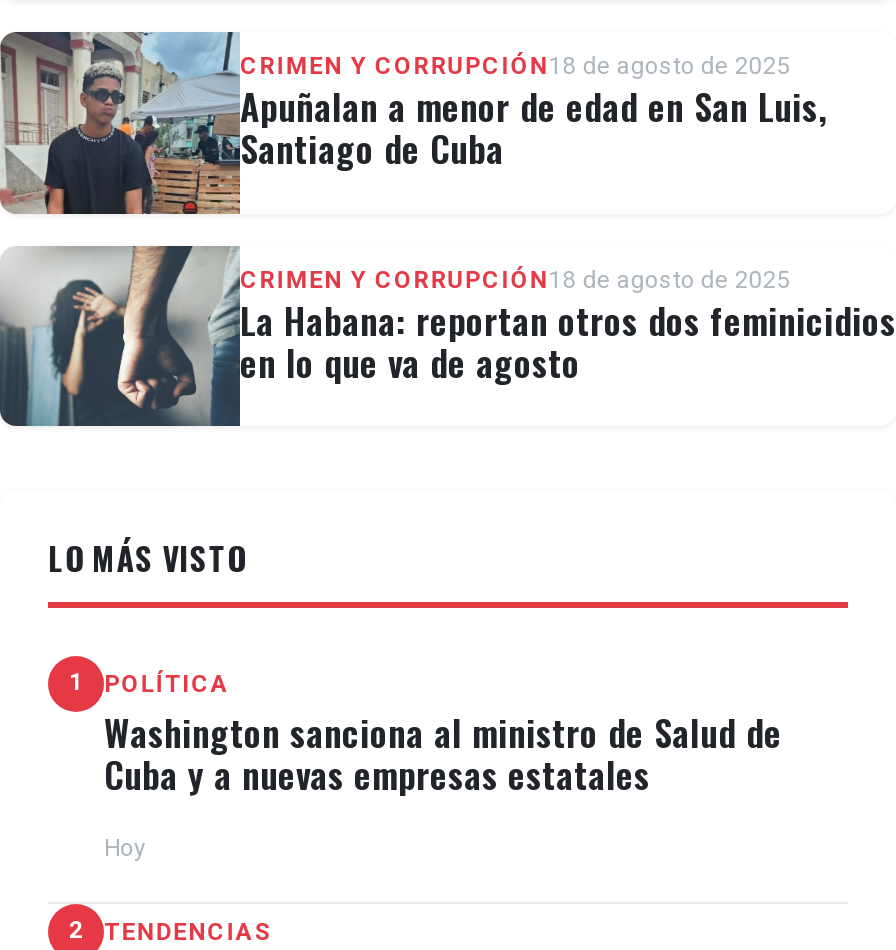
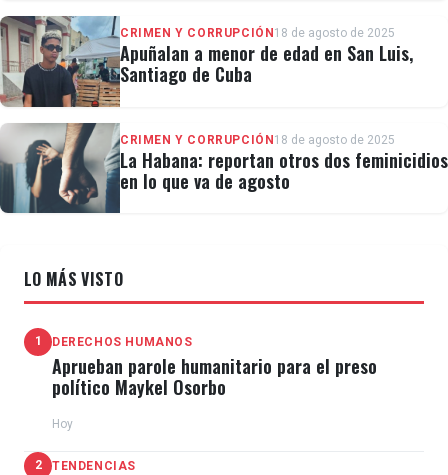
- POLÍTICA
- Washington sanciona al ministro de Salud de
- Cuba y a nuevas empresas estatales
+ DERECHOS HUMANOS
+ Aprueban parole humanitario para el preso
+ político Maykel Osorbo
